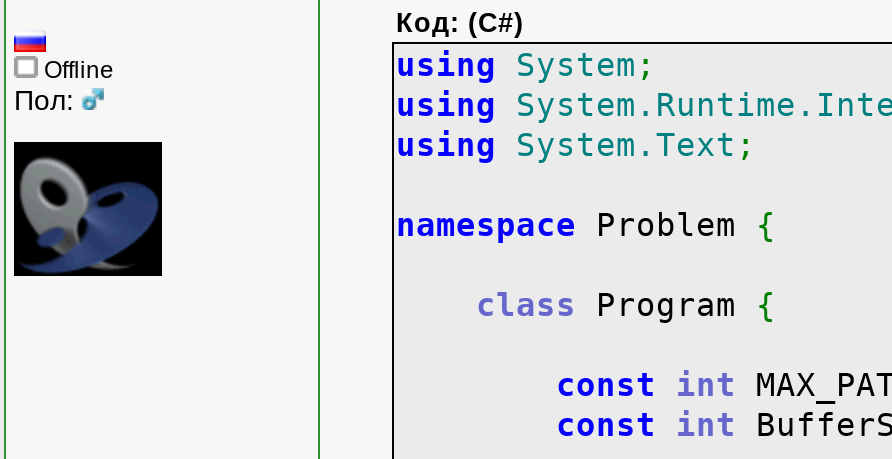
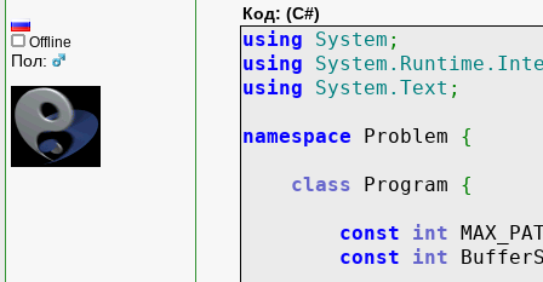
- [image]
+ [image]
